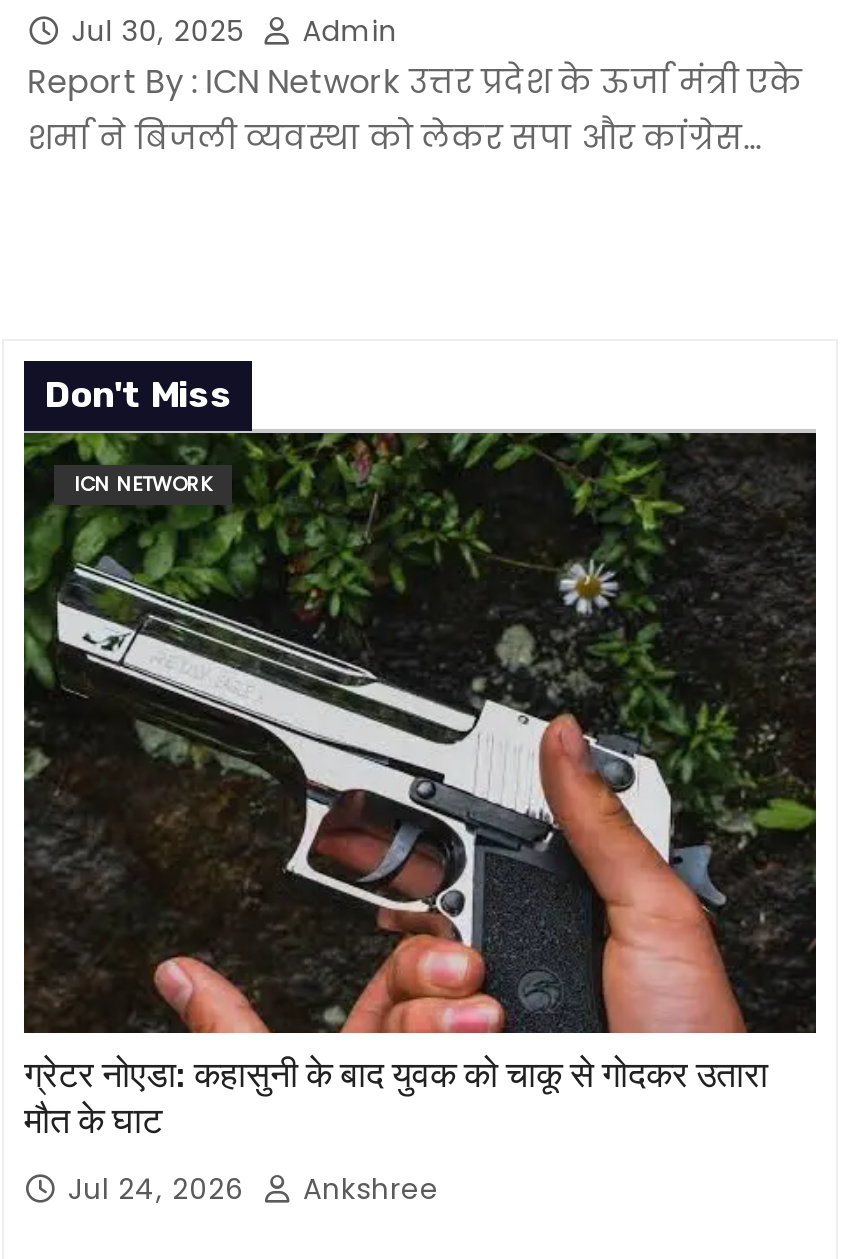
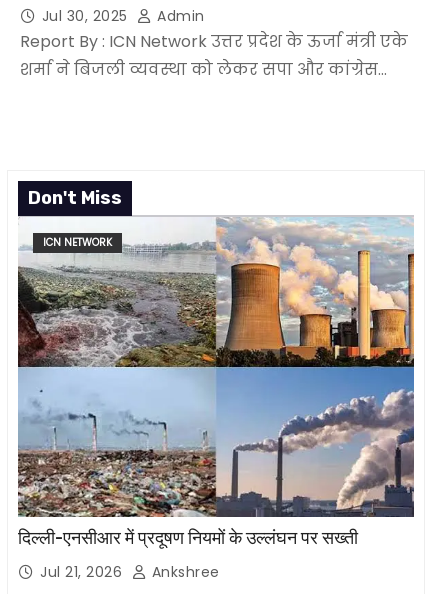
- [image]
- ग्रेटर नोएडा: कहासुनी के बाद युवक को चाकू से गोदकर उतारा
- मौत के घाट
+ [image]
+ दिल्ली-एनसीआर में प्रदूषण नियमों के उल्लंघन पर सख्ती

- Jul 24, 2026 Ankshree
+ Jul 21, 2026 Ankshree
